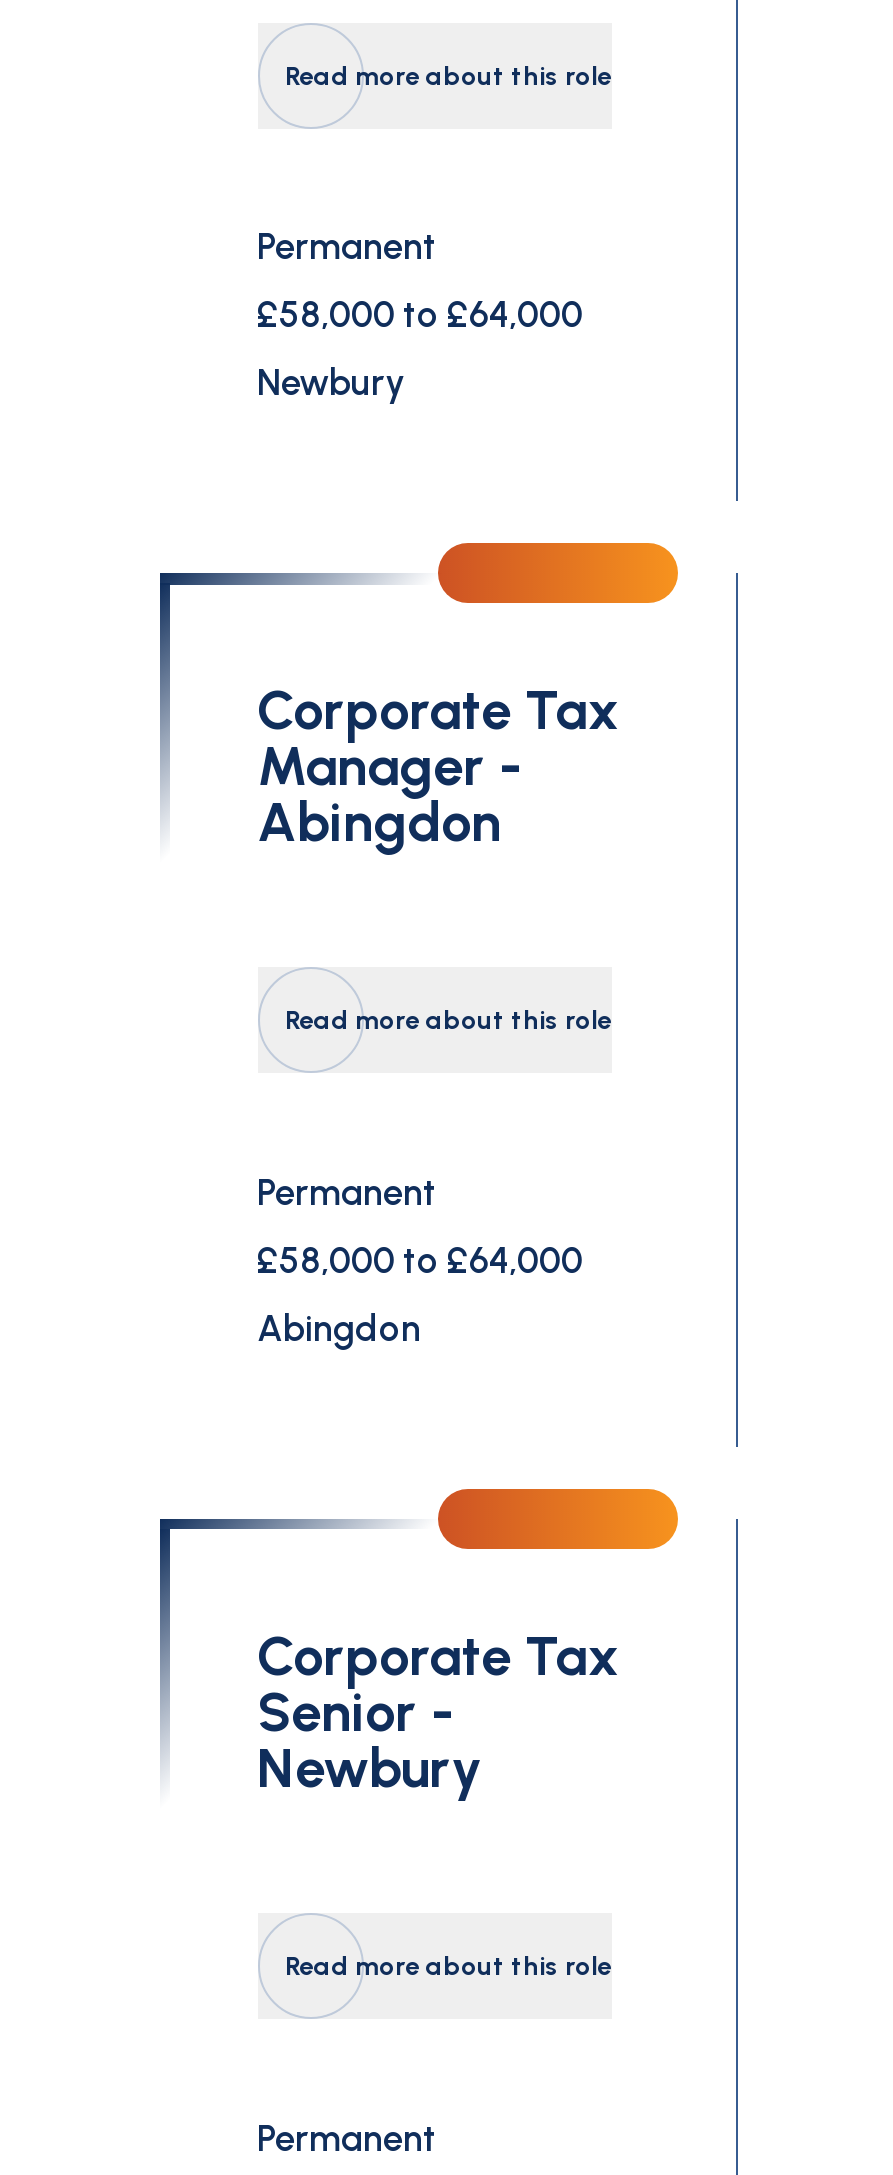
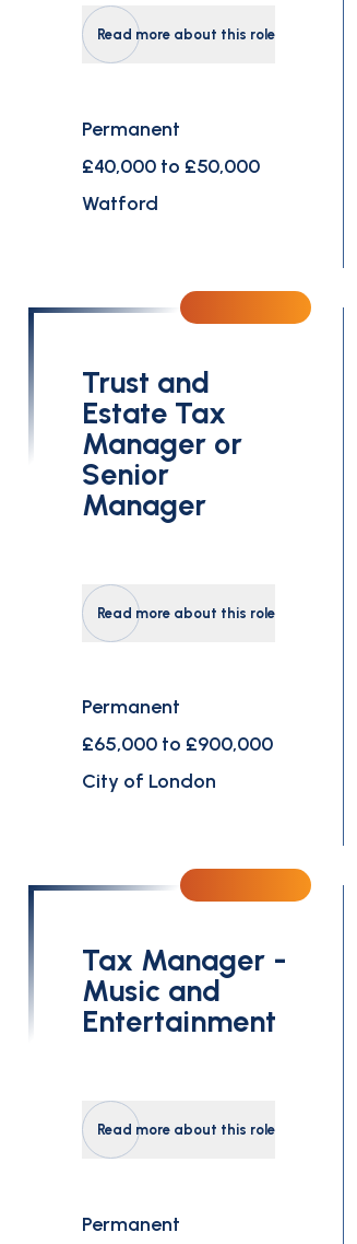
- £58,000 to £64,000
+ £40,000 to £50,000

- Newbury
+ Watford

- Corporate Tax
- Manager -
- Abingdon
+ Trust and
+ Estate Tax
+ Manager or
+ Senior
+ Manager

- £58,000 to £64,000
+ £65,000 to £900,000

- Abingdon
+ City of London

- Corporate Tax
- Senior -
- Newbury
+ Tax Manager -
+ Music and
+ Entertainment
